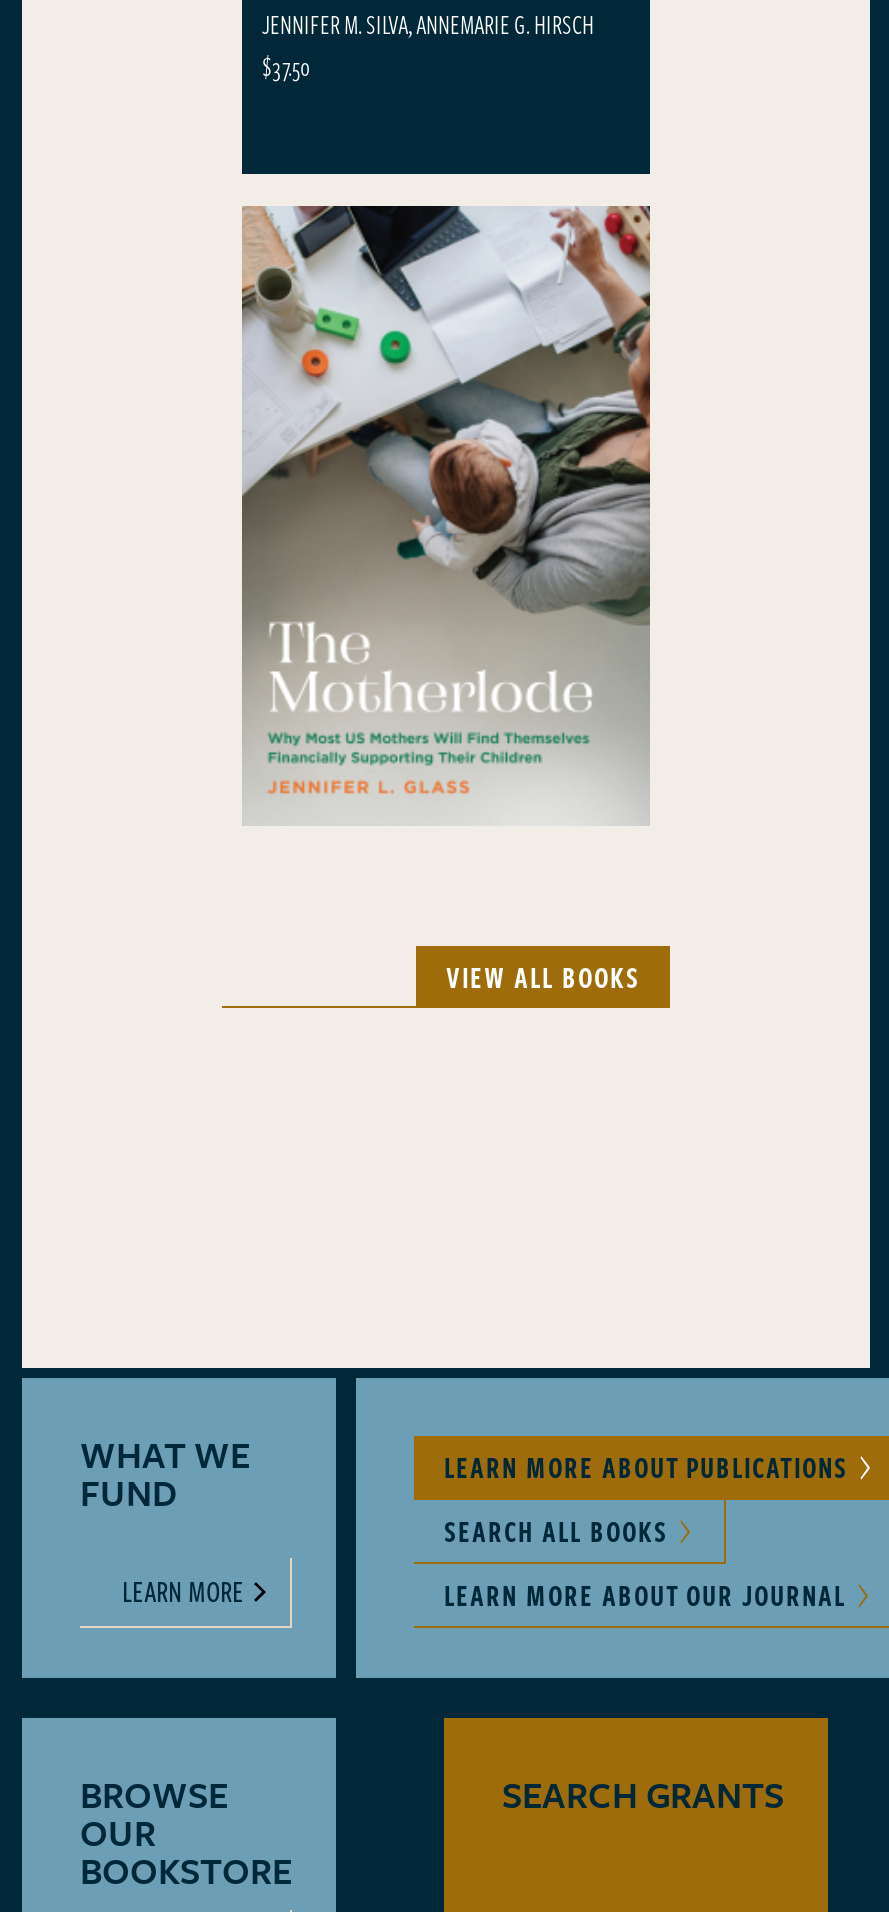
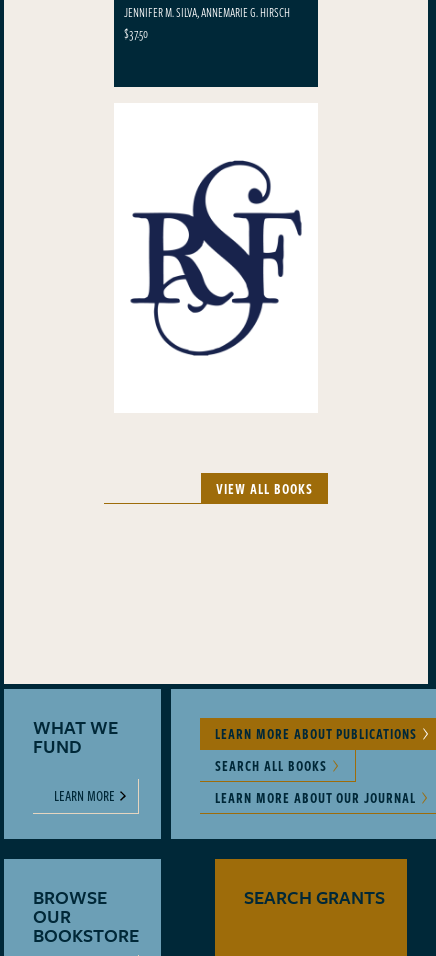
- [image]
+ [image]
